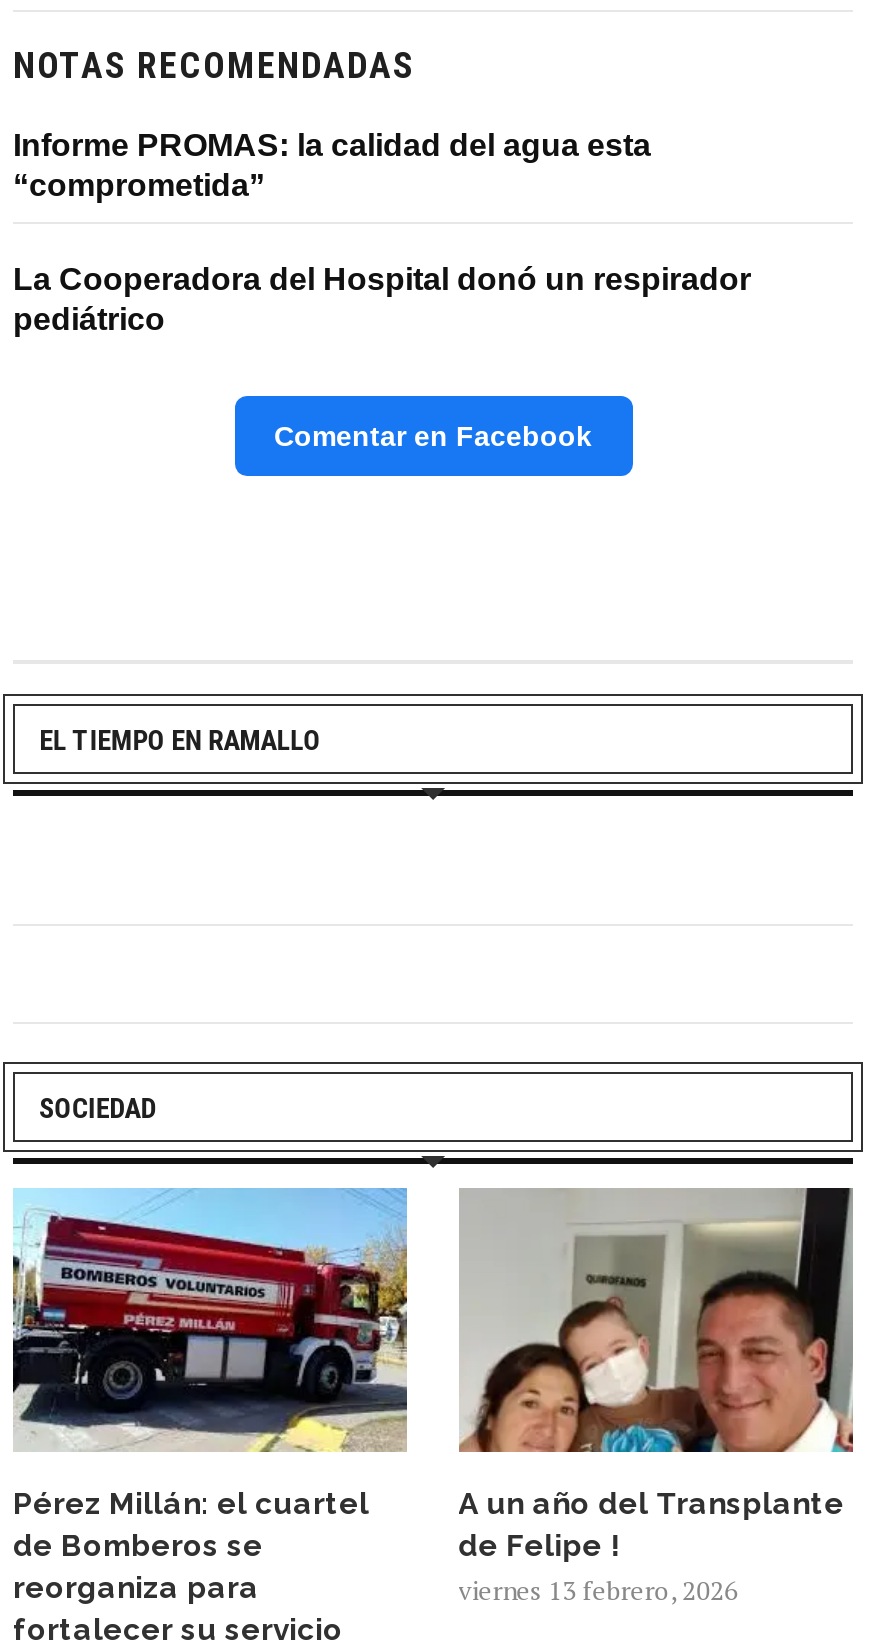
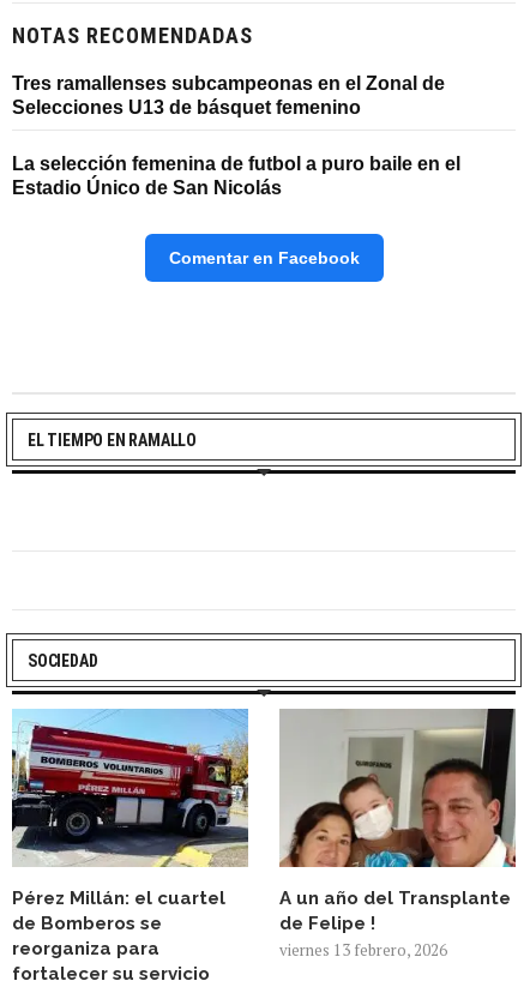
- Informe PROMAS: la calidad del agua esta
- “comprometida”
+ Tres ramallenses subcampeonas en el Zonal de
+ Selecciones U13 de básquet femenino

- La Cooperadora del Hospital donó un respirador
- pediátrico
+ La selección femenina de futbol a puro baile en el
+ Estadio Único de San Nicolás
